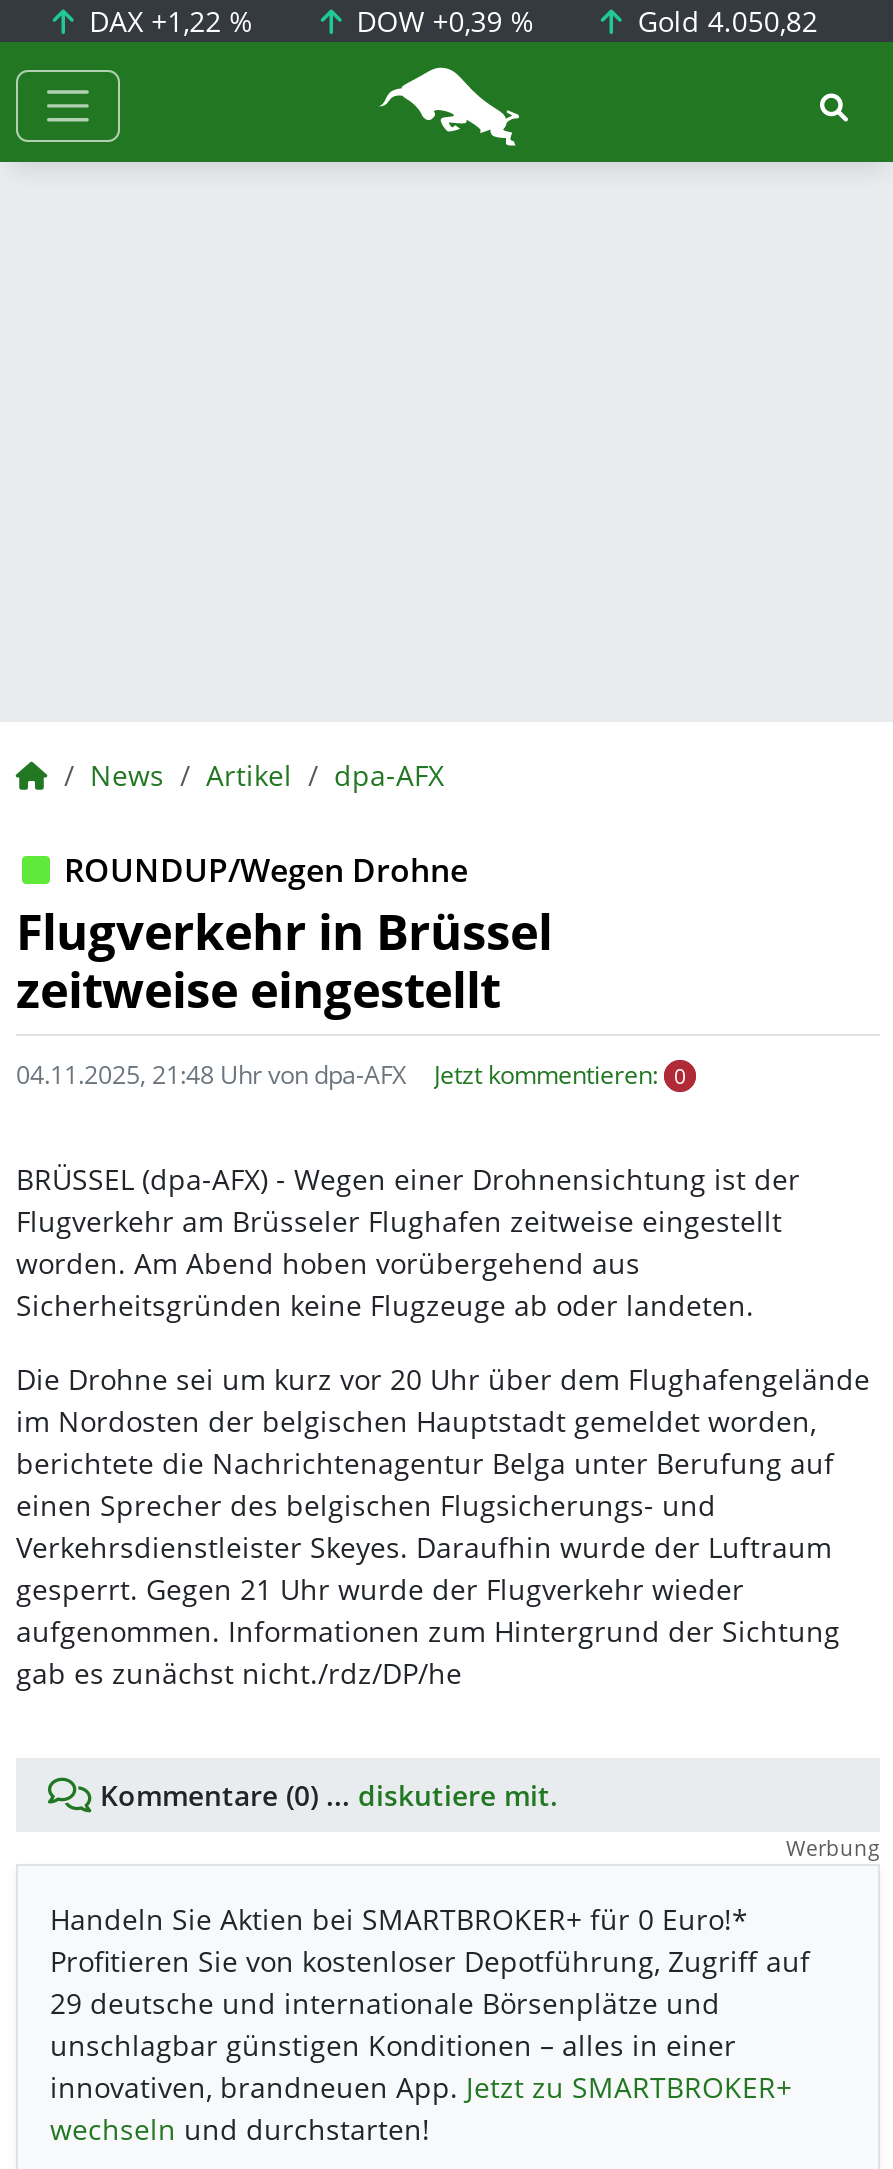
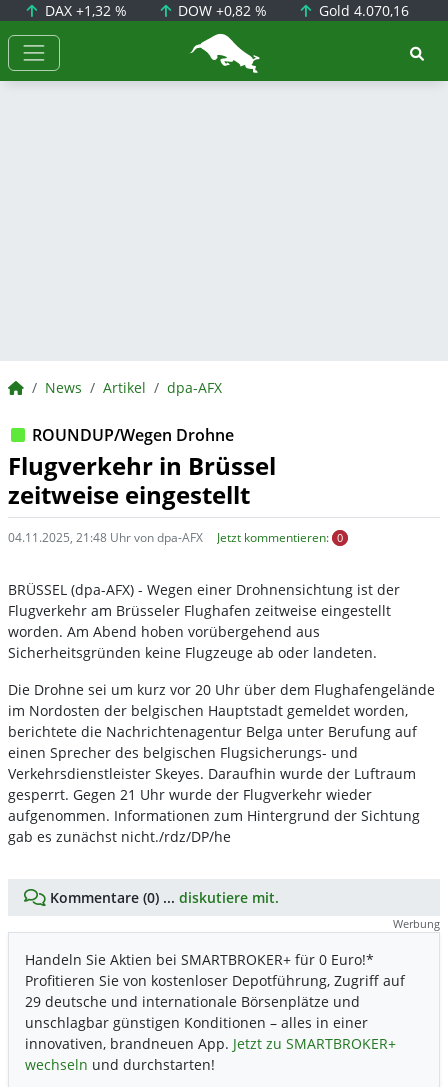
- DAX +1,22 %
+ DAX +1,32 %

- DOW +0,39 %
+ DOW +0,82 %

- Gold 4.050,82
+ Gold 4.070,16
